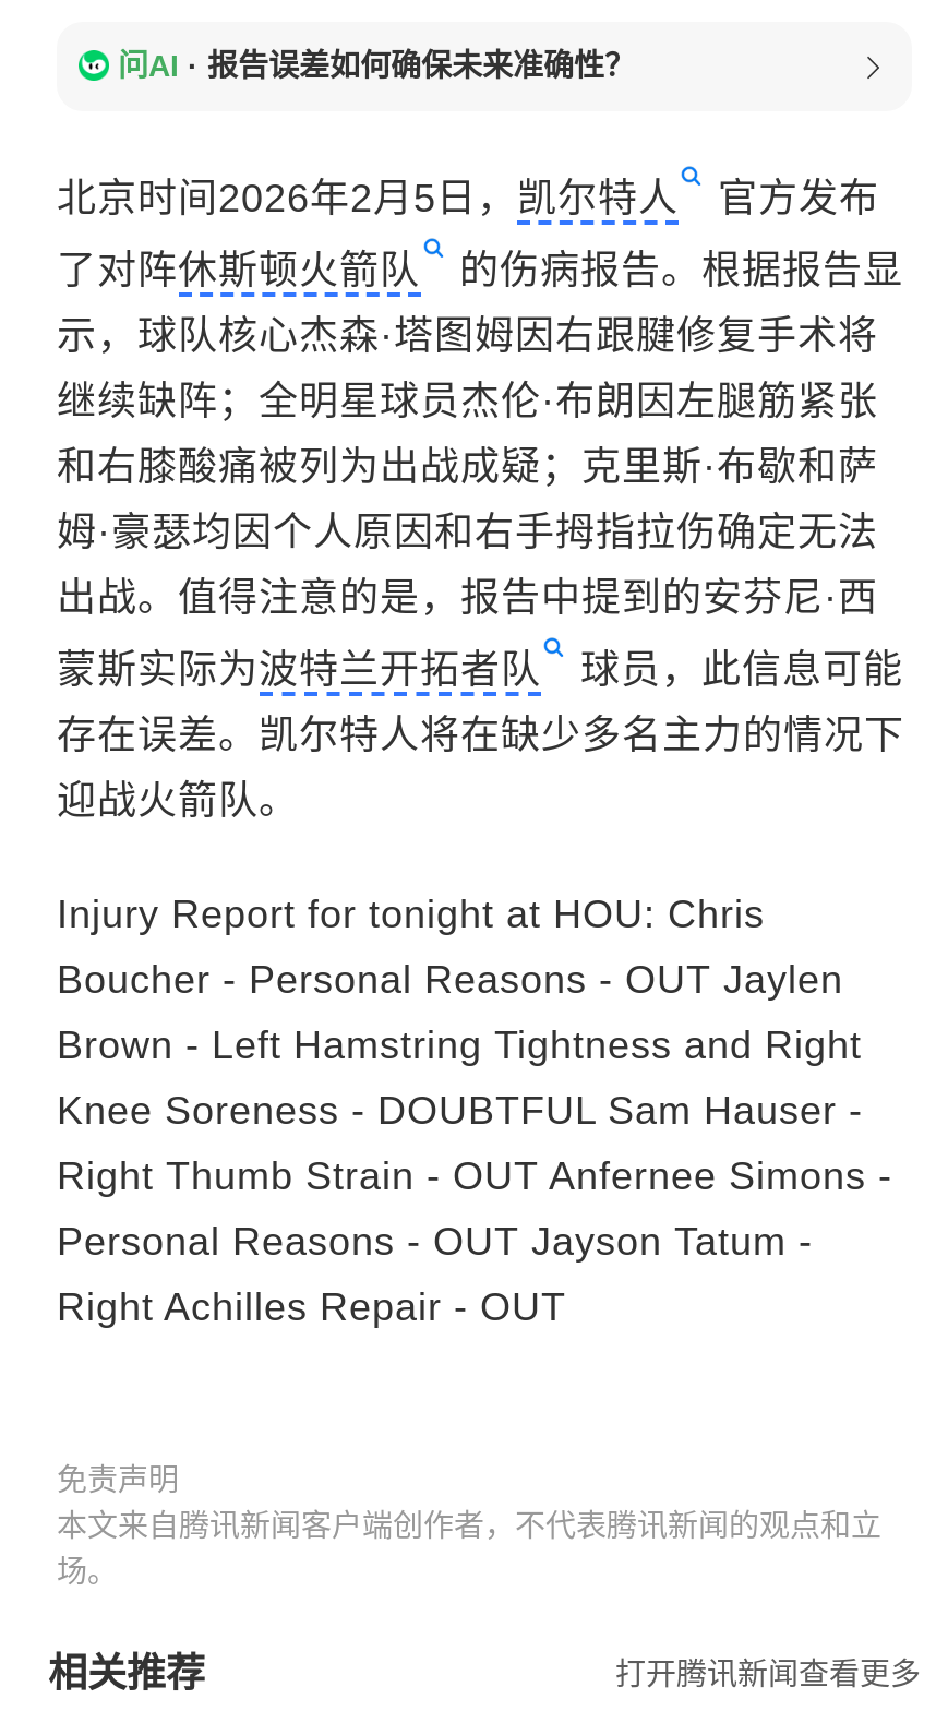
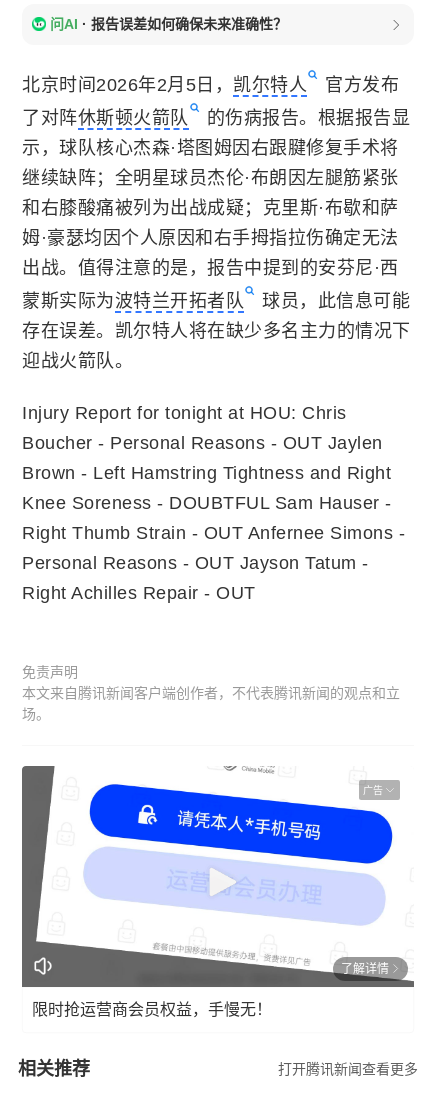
+ [image]
+ 广告

+ 了解详情
+ 限时抢运营商会员权益，手慢无！
